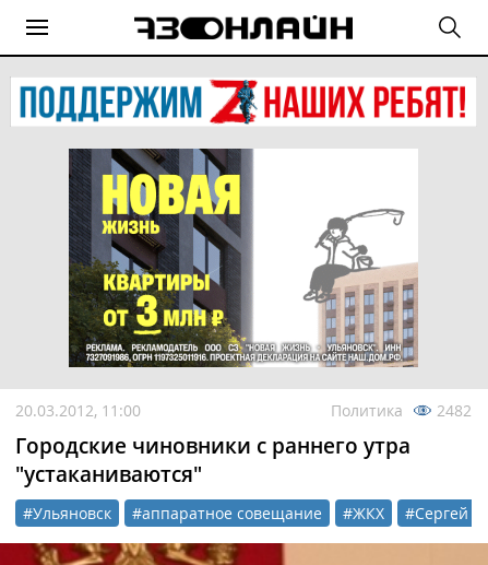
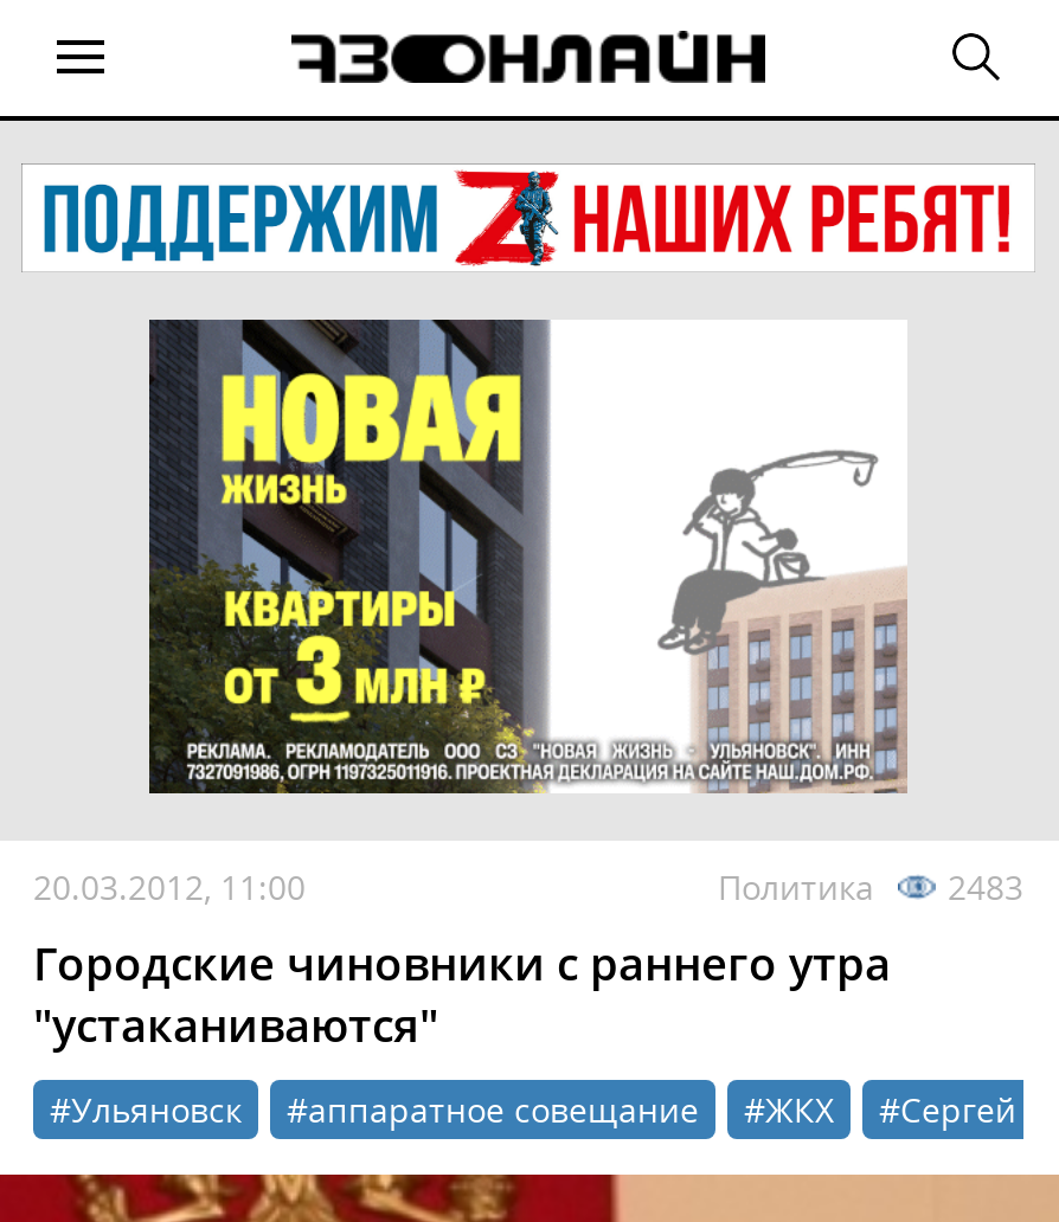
- Политика 2482
+ Политика 2483
